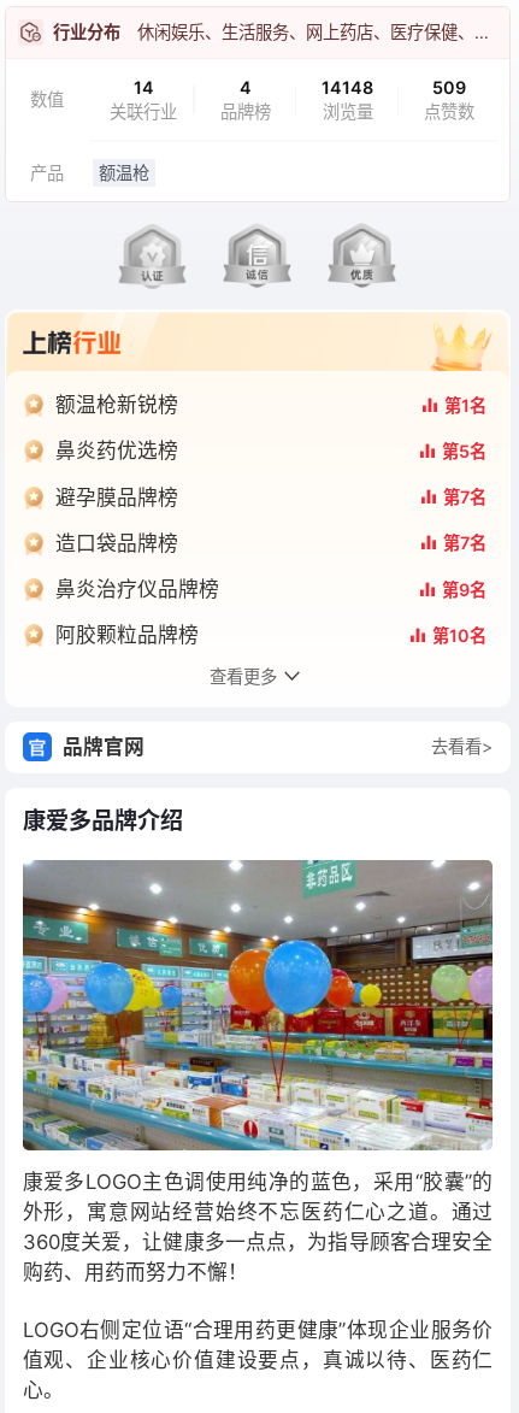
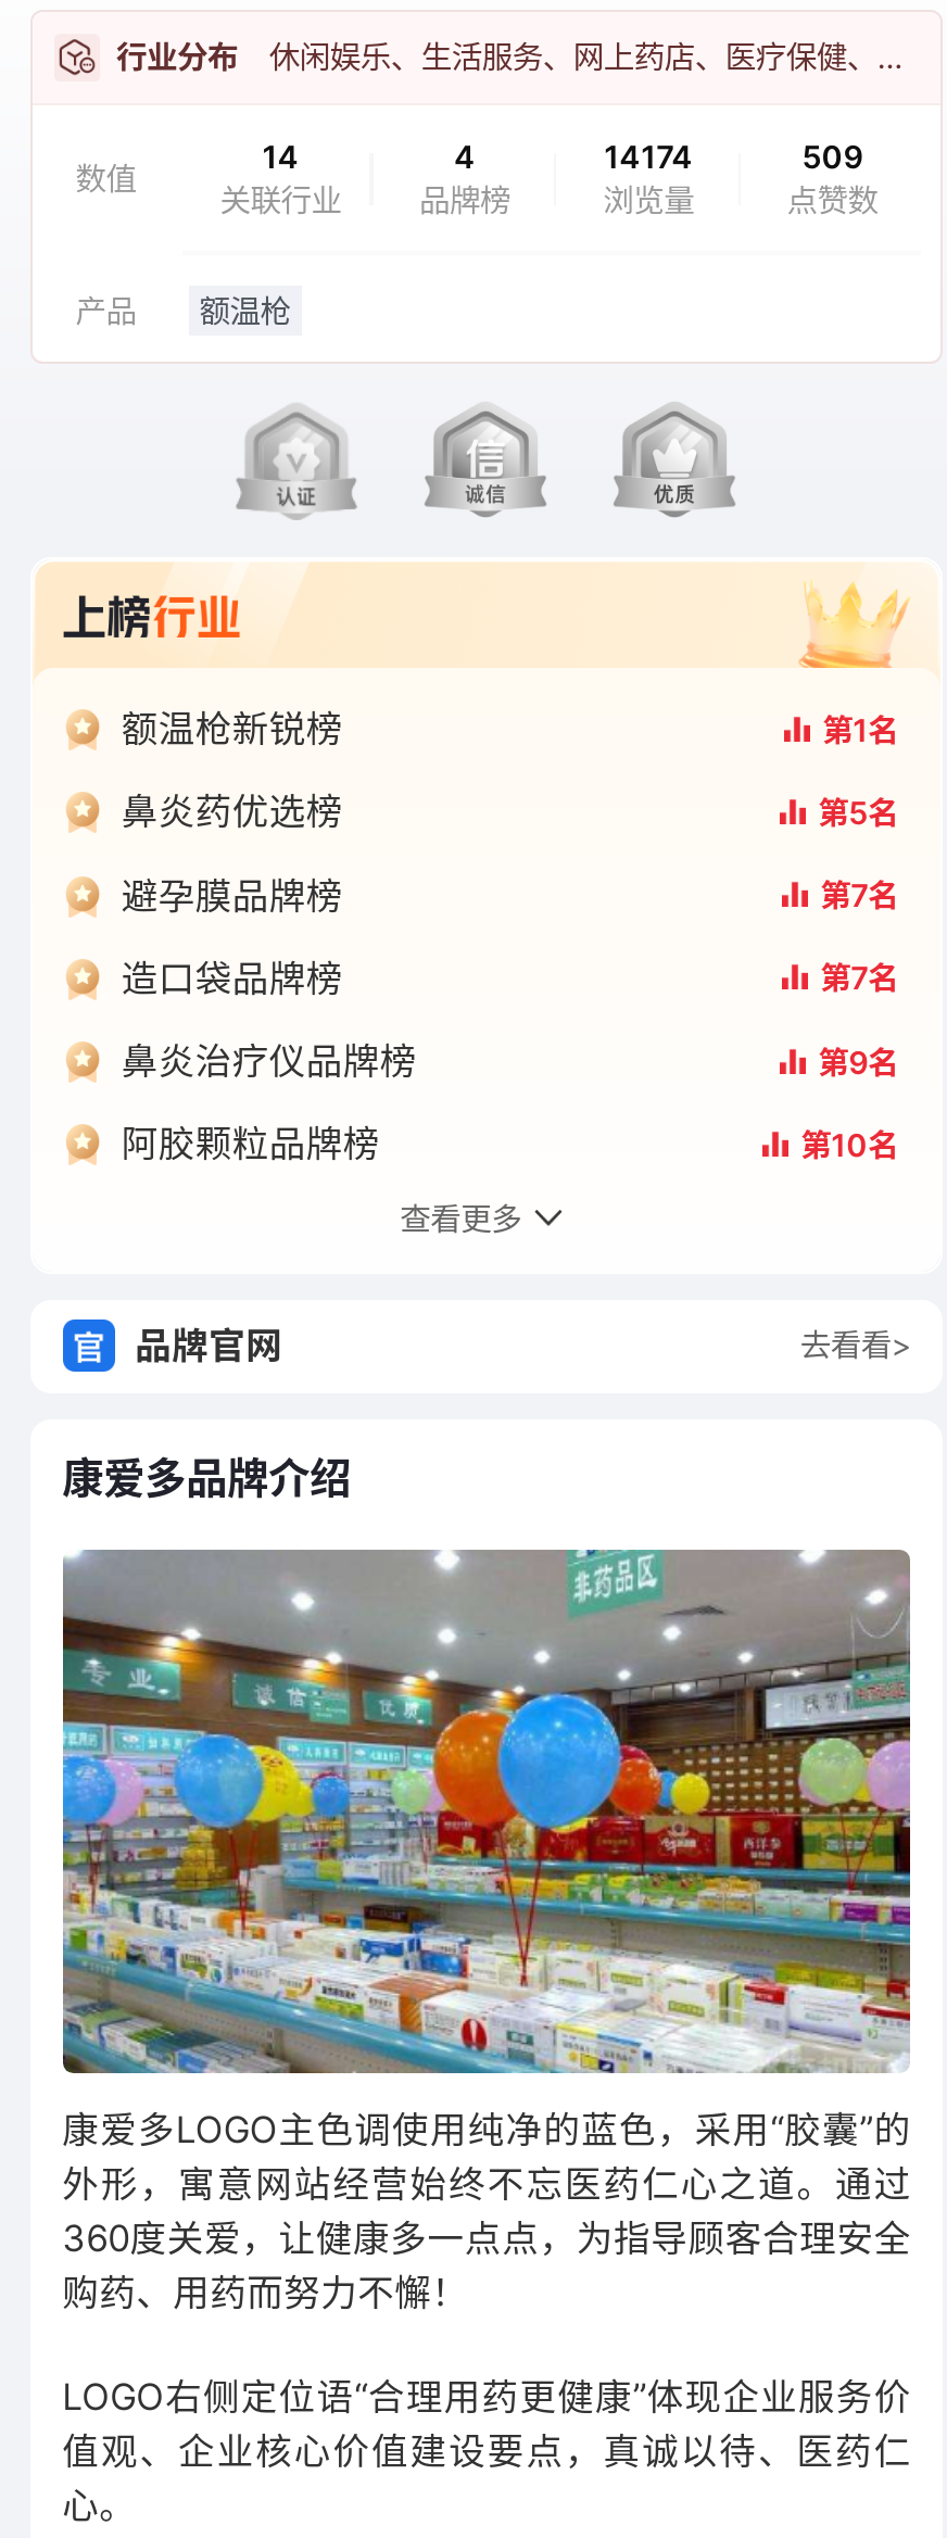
- 14148
+ 14174
